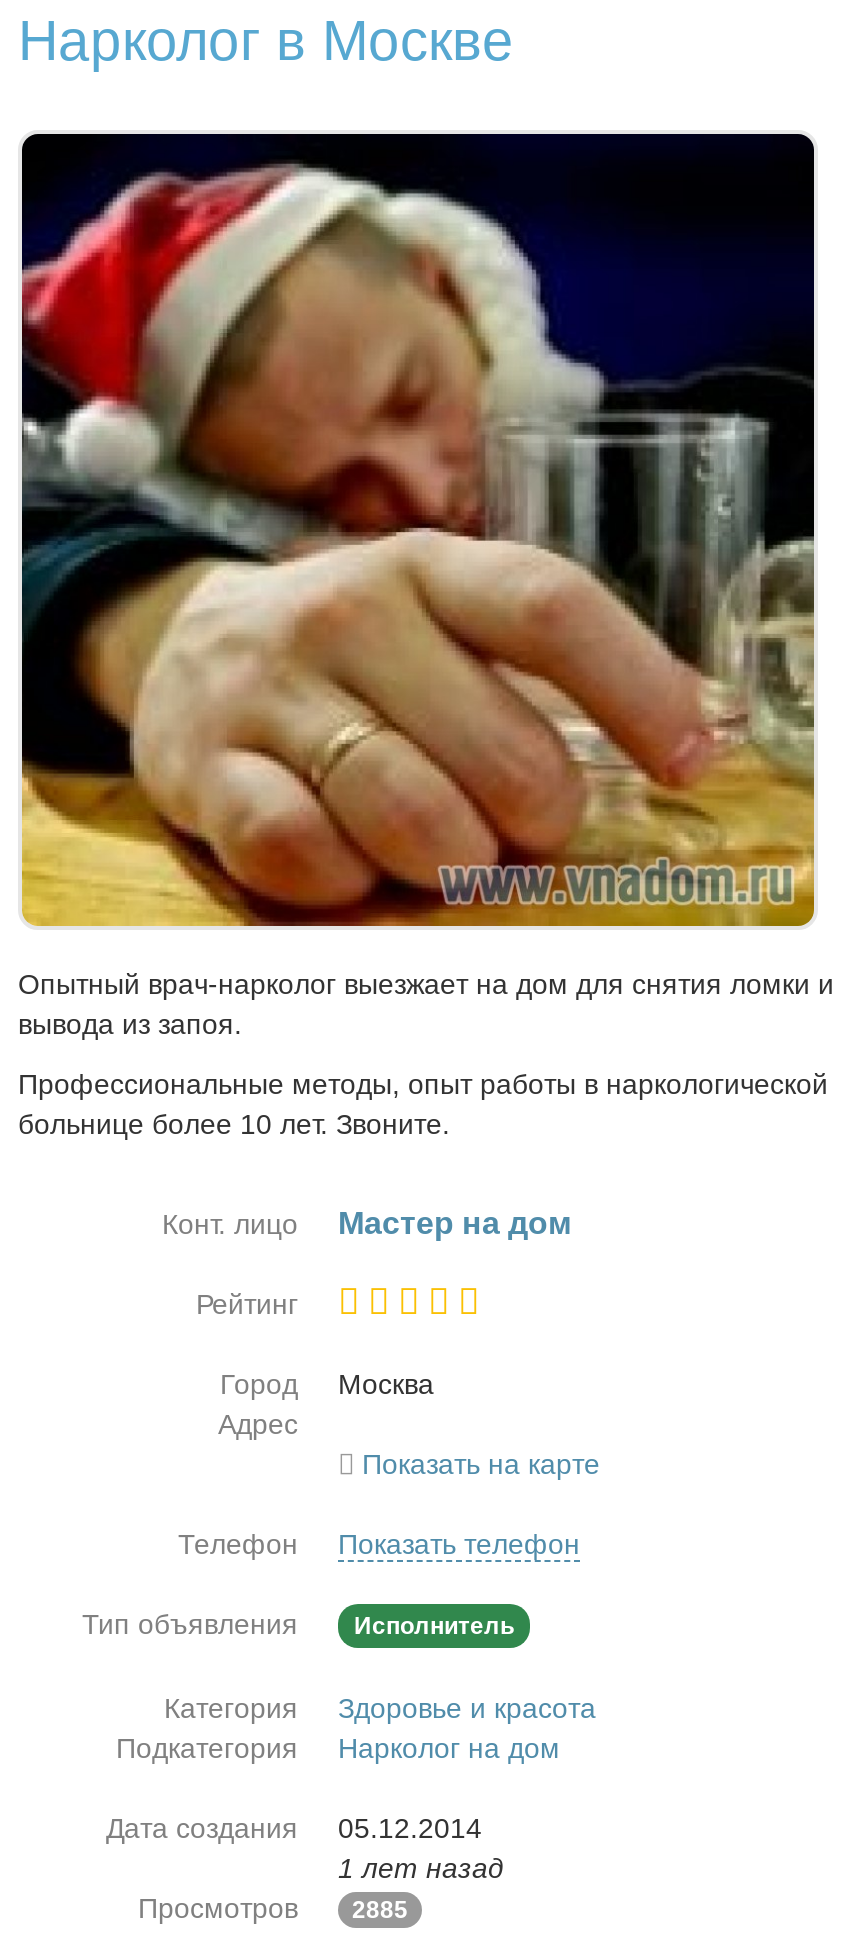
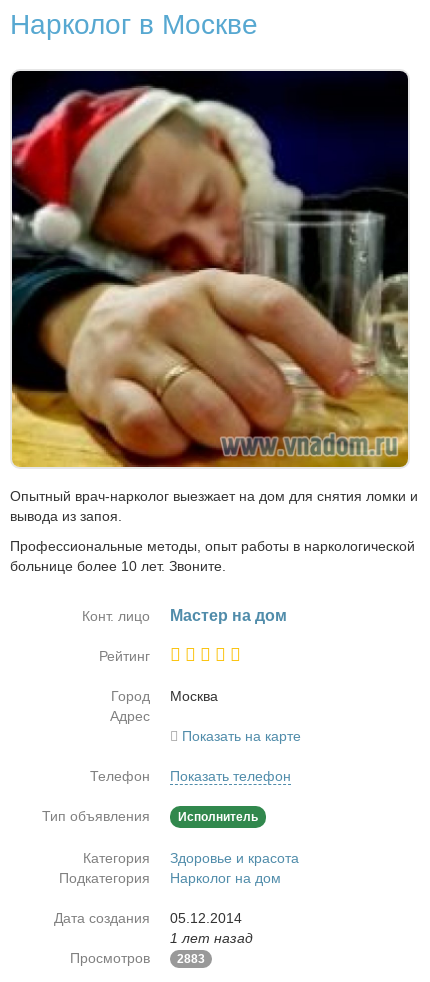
- Просмотров 2885
+ Просмотров 2883
